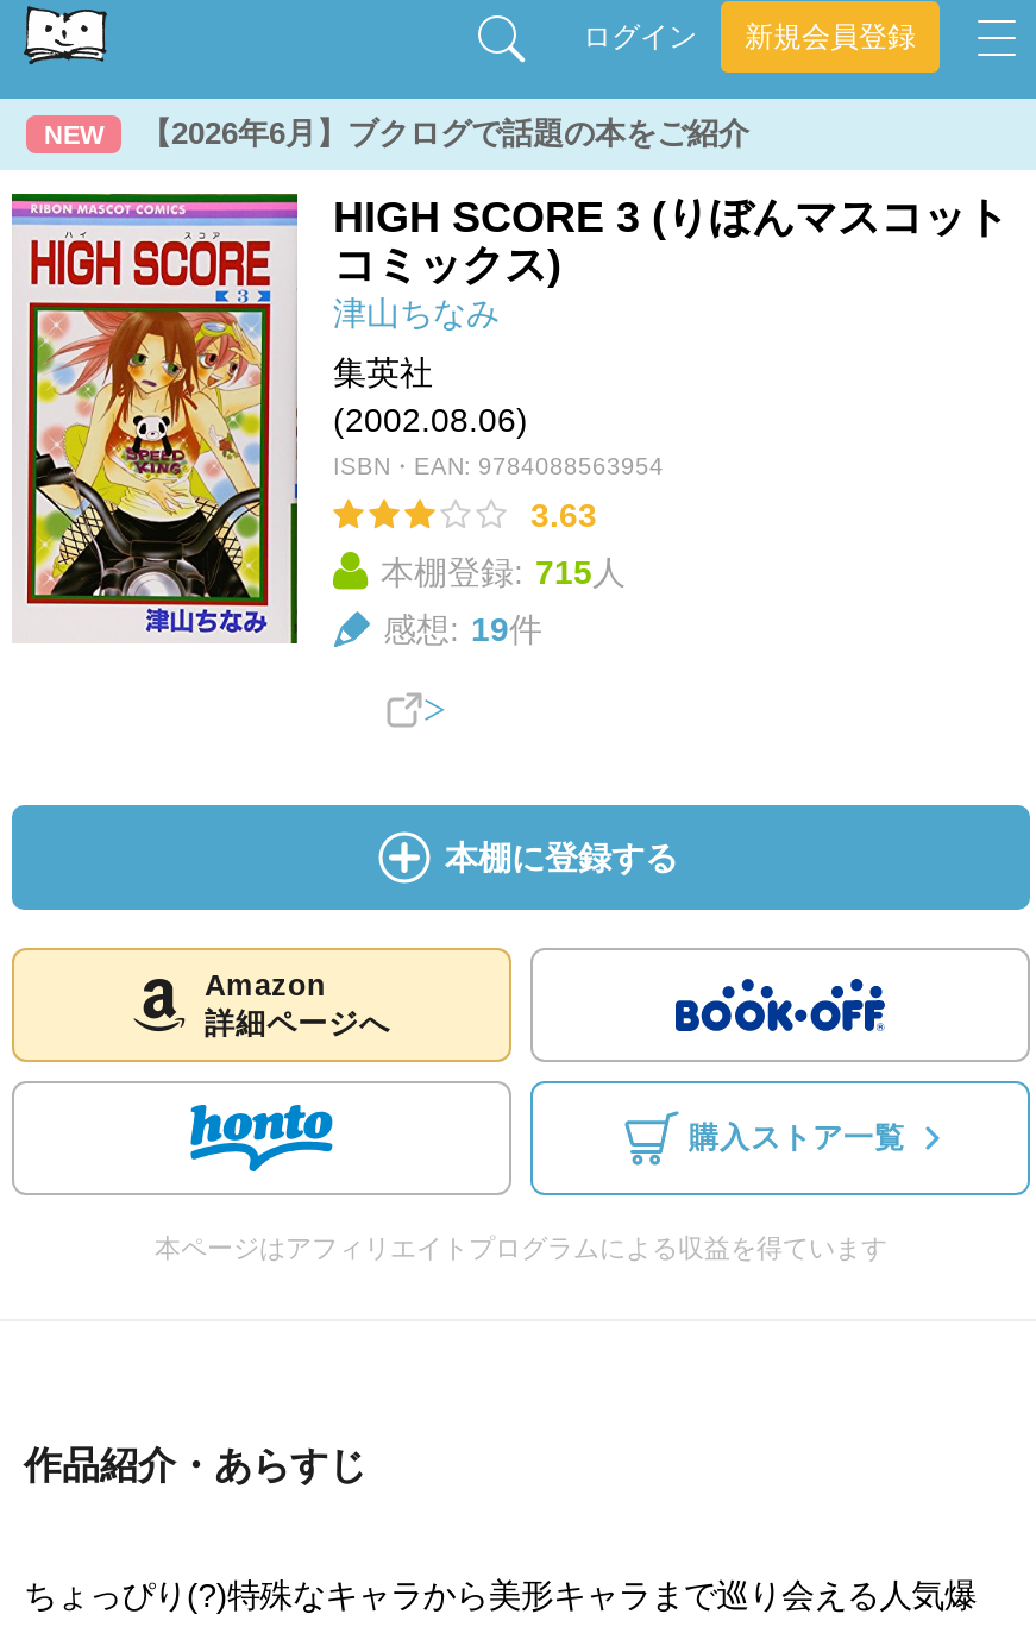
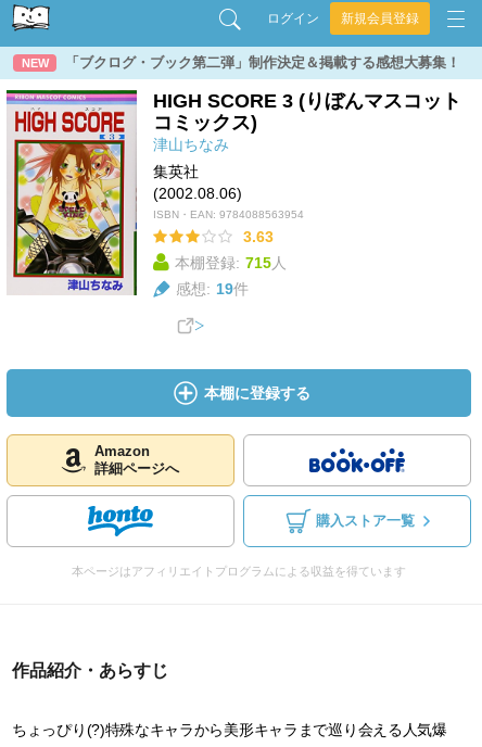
- 【2026年6月】ブクログで話題の本をご紹介
+ 「ブクログ・ブック第二弾」制作決定＆掲載する感想大募集！
